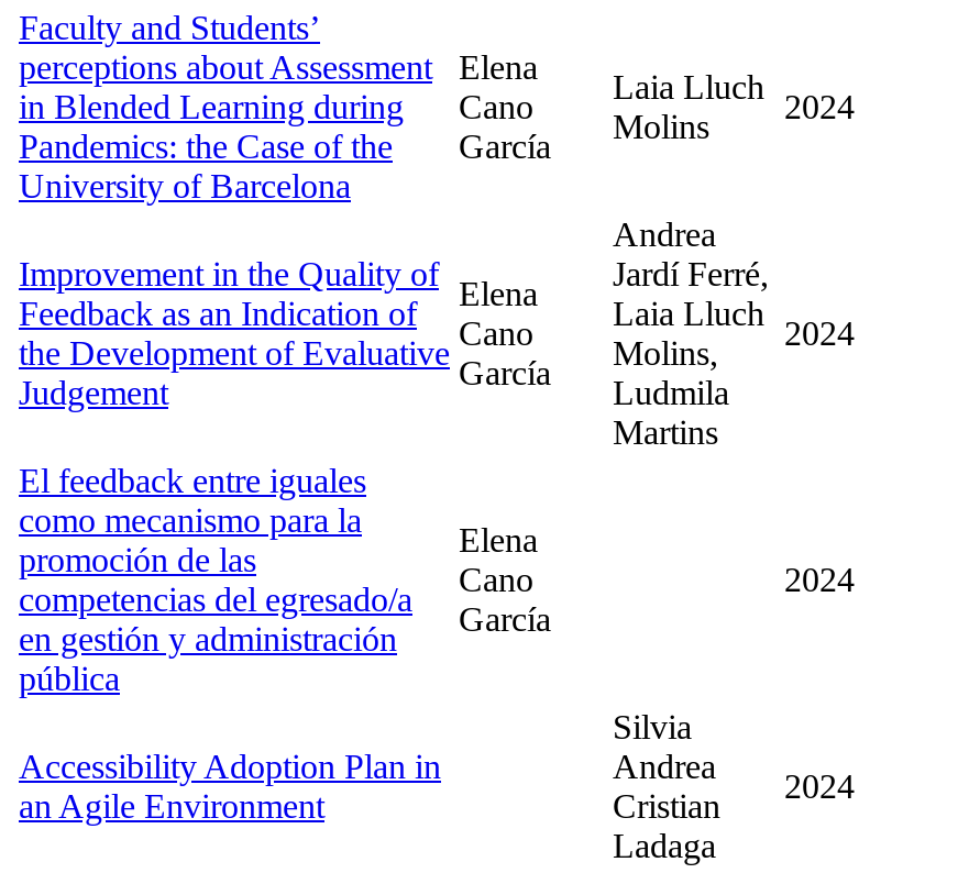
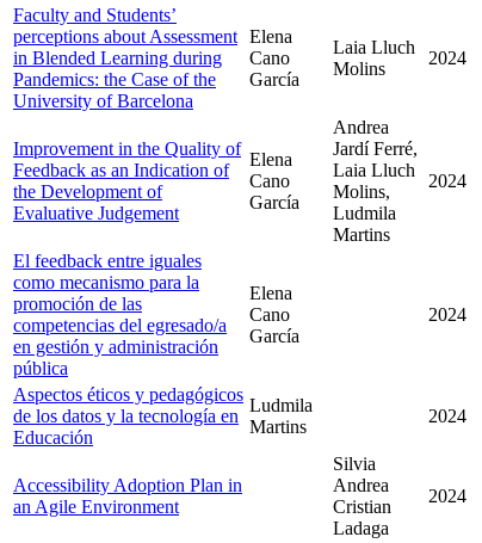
+ Aspectos éticos y pedagógicos
+ de los datos y la tecnología en
+ Educación

+ Ludmila
+ Martins

+ 2024
